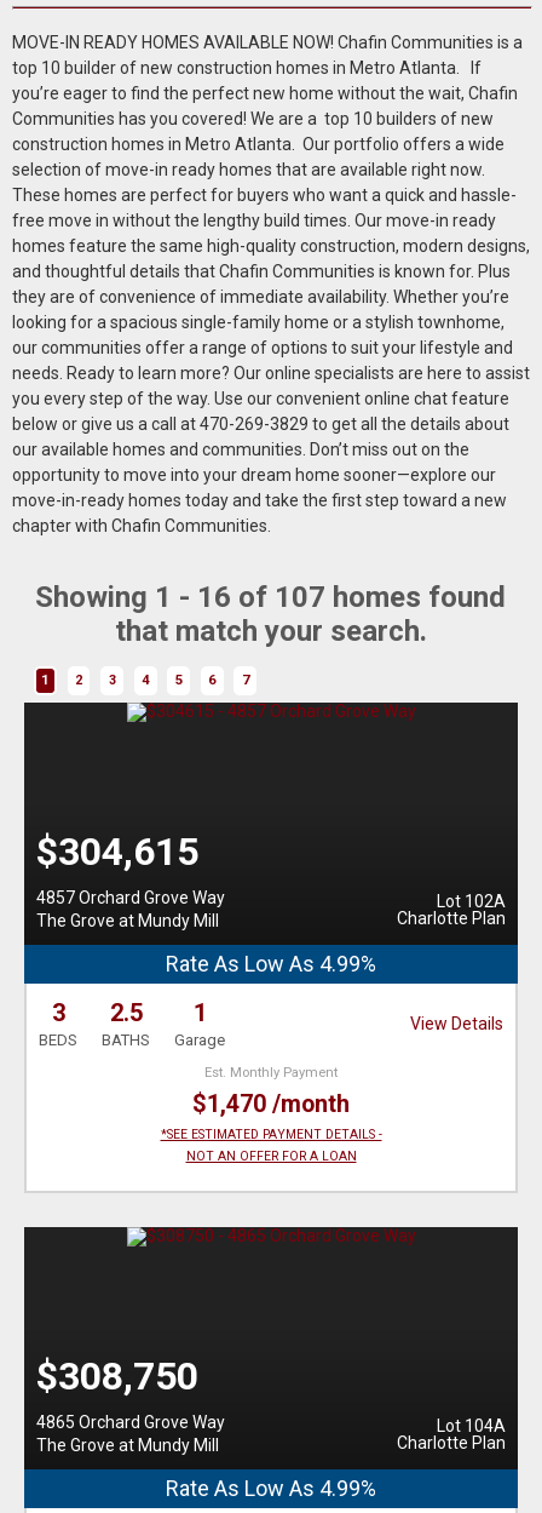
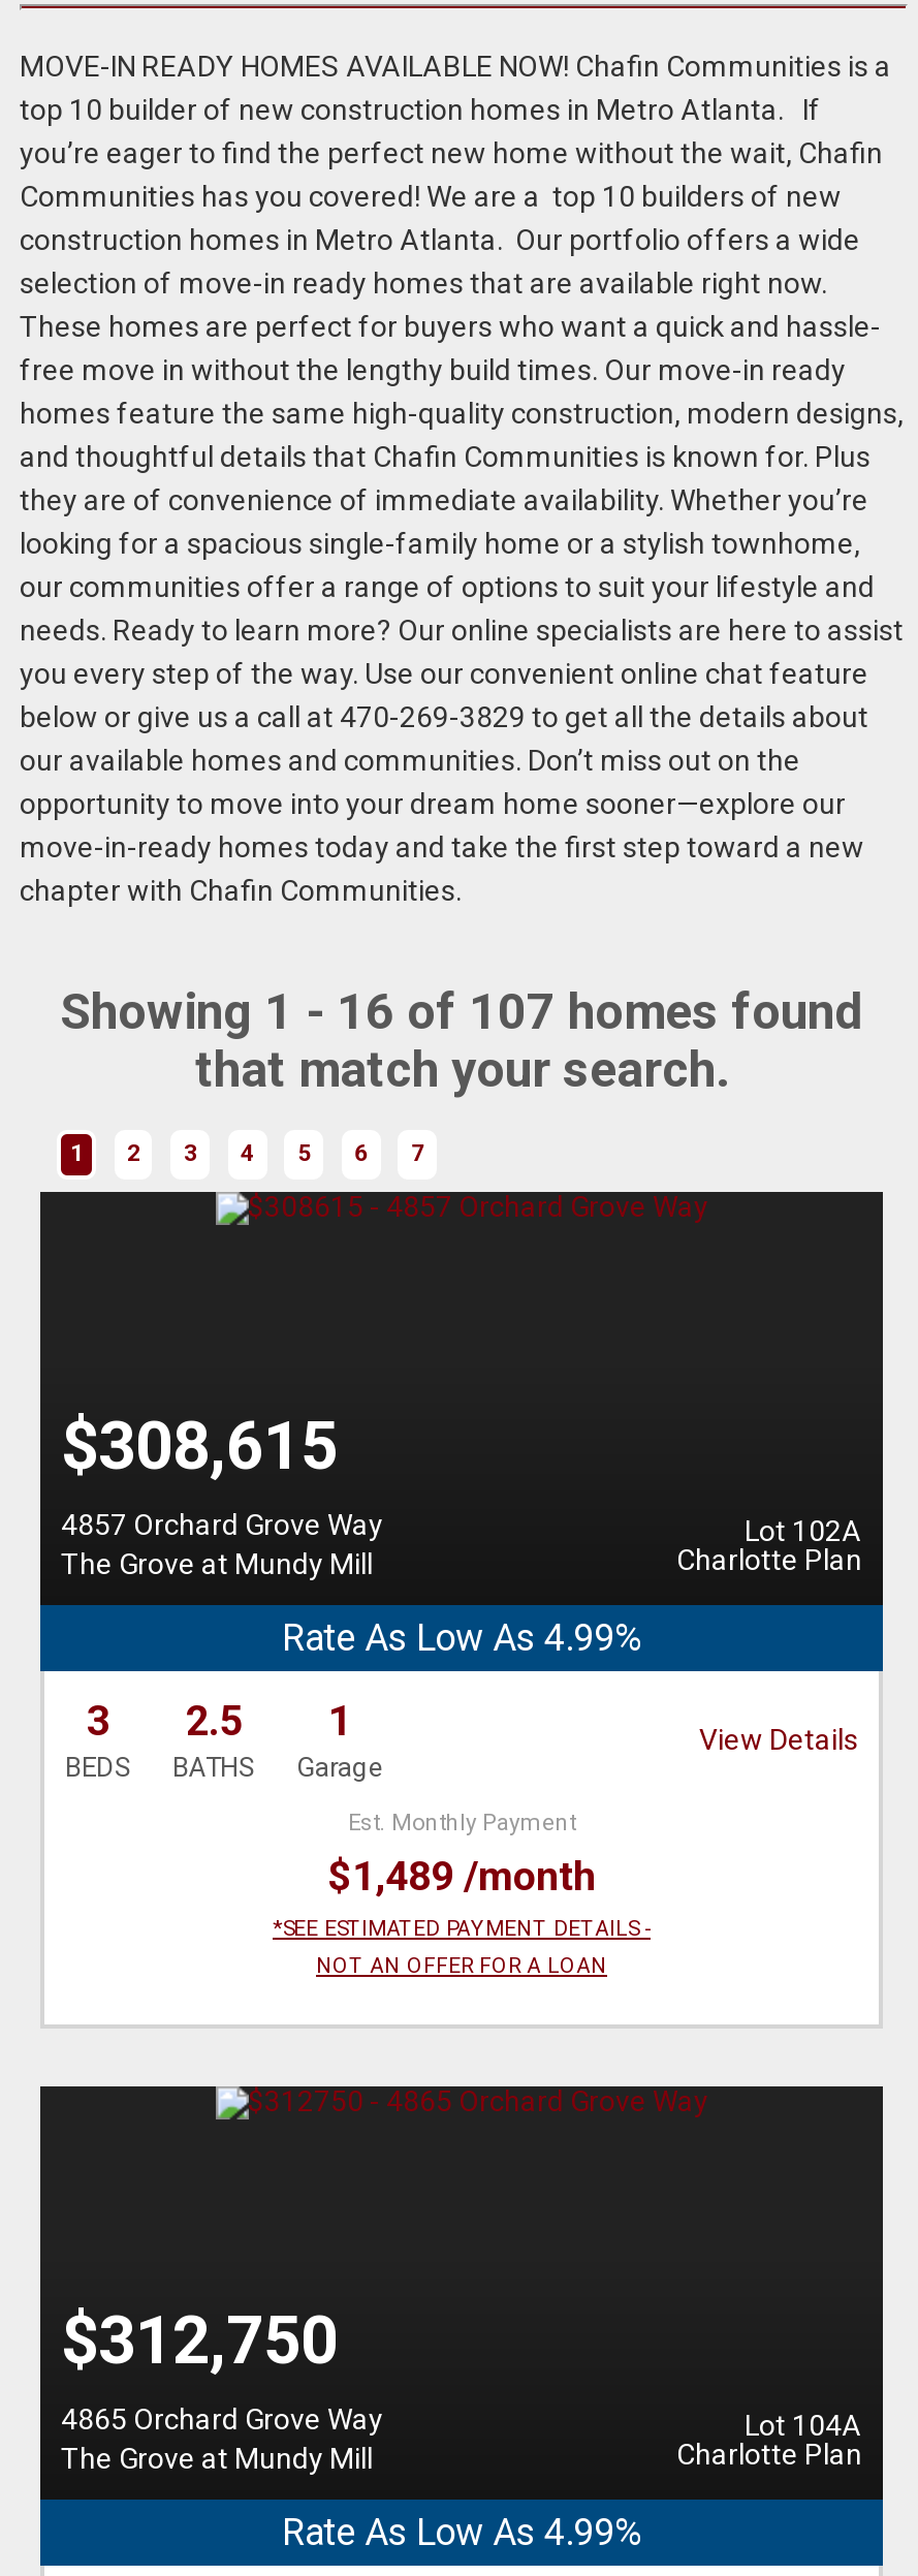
- $304,615
+ $308,615

- $1,470 /month
+ $1,489 /month

- $308,750
+ $312,750
